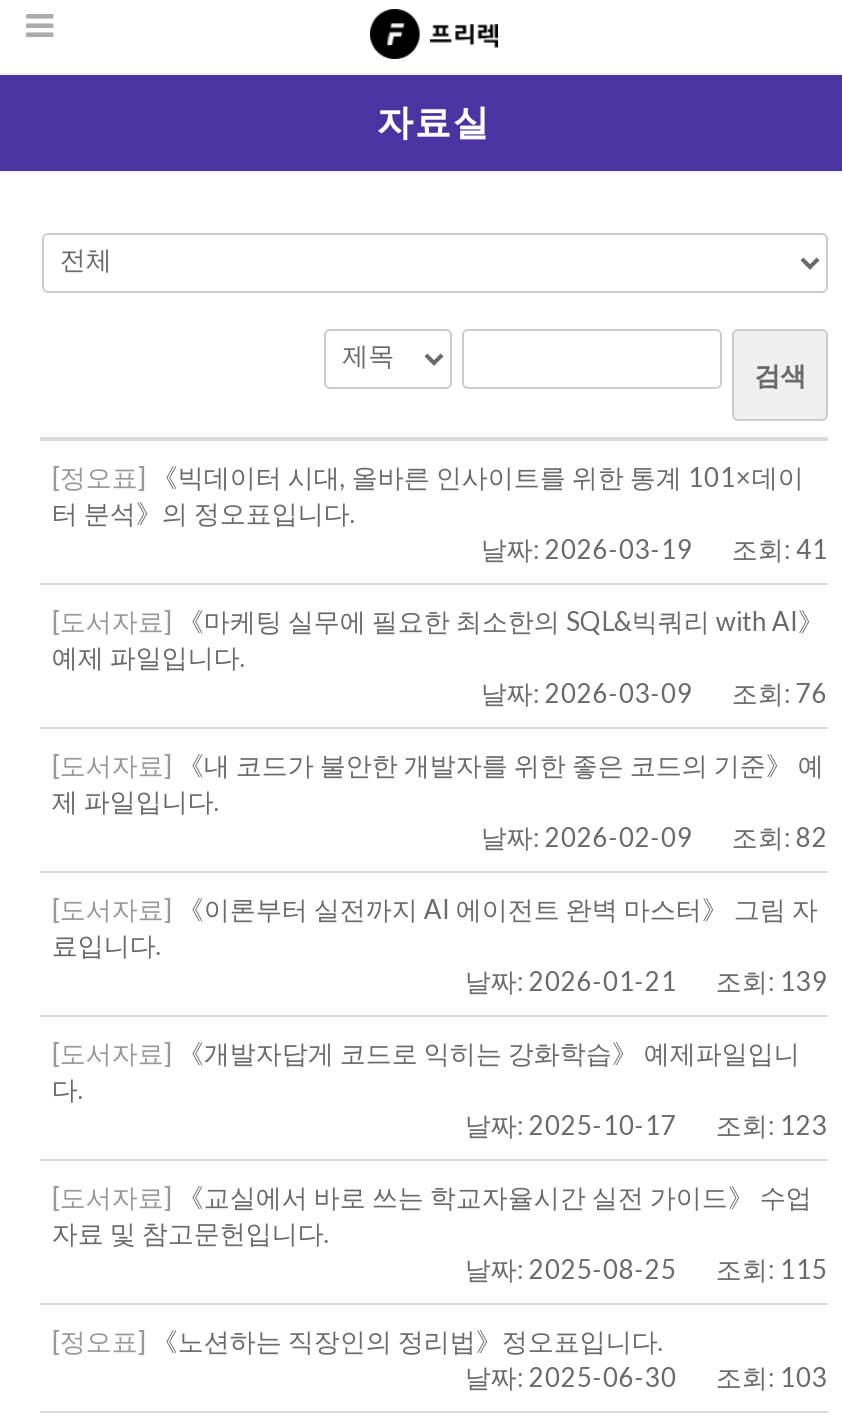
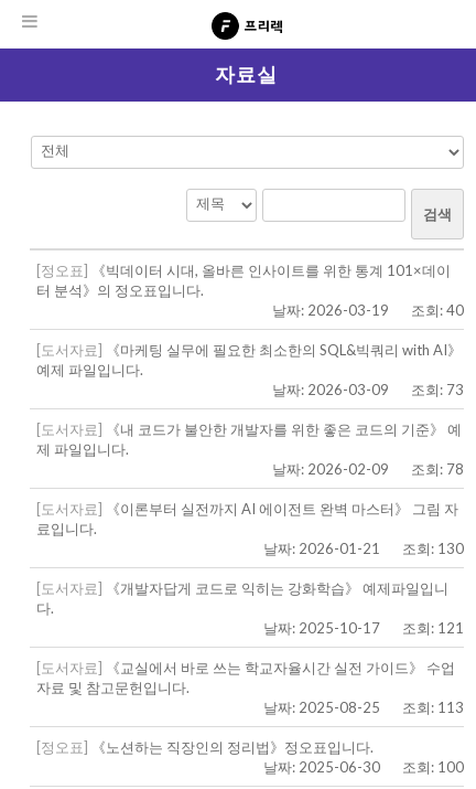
- 날짜: 2026-03-19 조회: 41
+ 날짜: 2026-03-19 조회: 40

- 날짜: 2026-03-09 조회: 76
+ 날짜: 2026-03-09 조회: 73

- 날짜: 2026-02-09 조회: 82
+ 날짜: 2026-02-09 조회: 78

- 날짜: 2026-01-21 조회: 139
+ 날짜: 2026-01-21 조회: 130

- 날짜: 2025-10-17 조회: 123
+ 날짜: 2025-10-17 조회: 121

- 날짜: 2025-08-25 조회: 115
+ 날짜: 2025-08-25 조회: 113

- 날짜: 2025-06-30 조회: 103
+ 날짜: 2025-06-30 조회: 100
